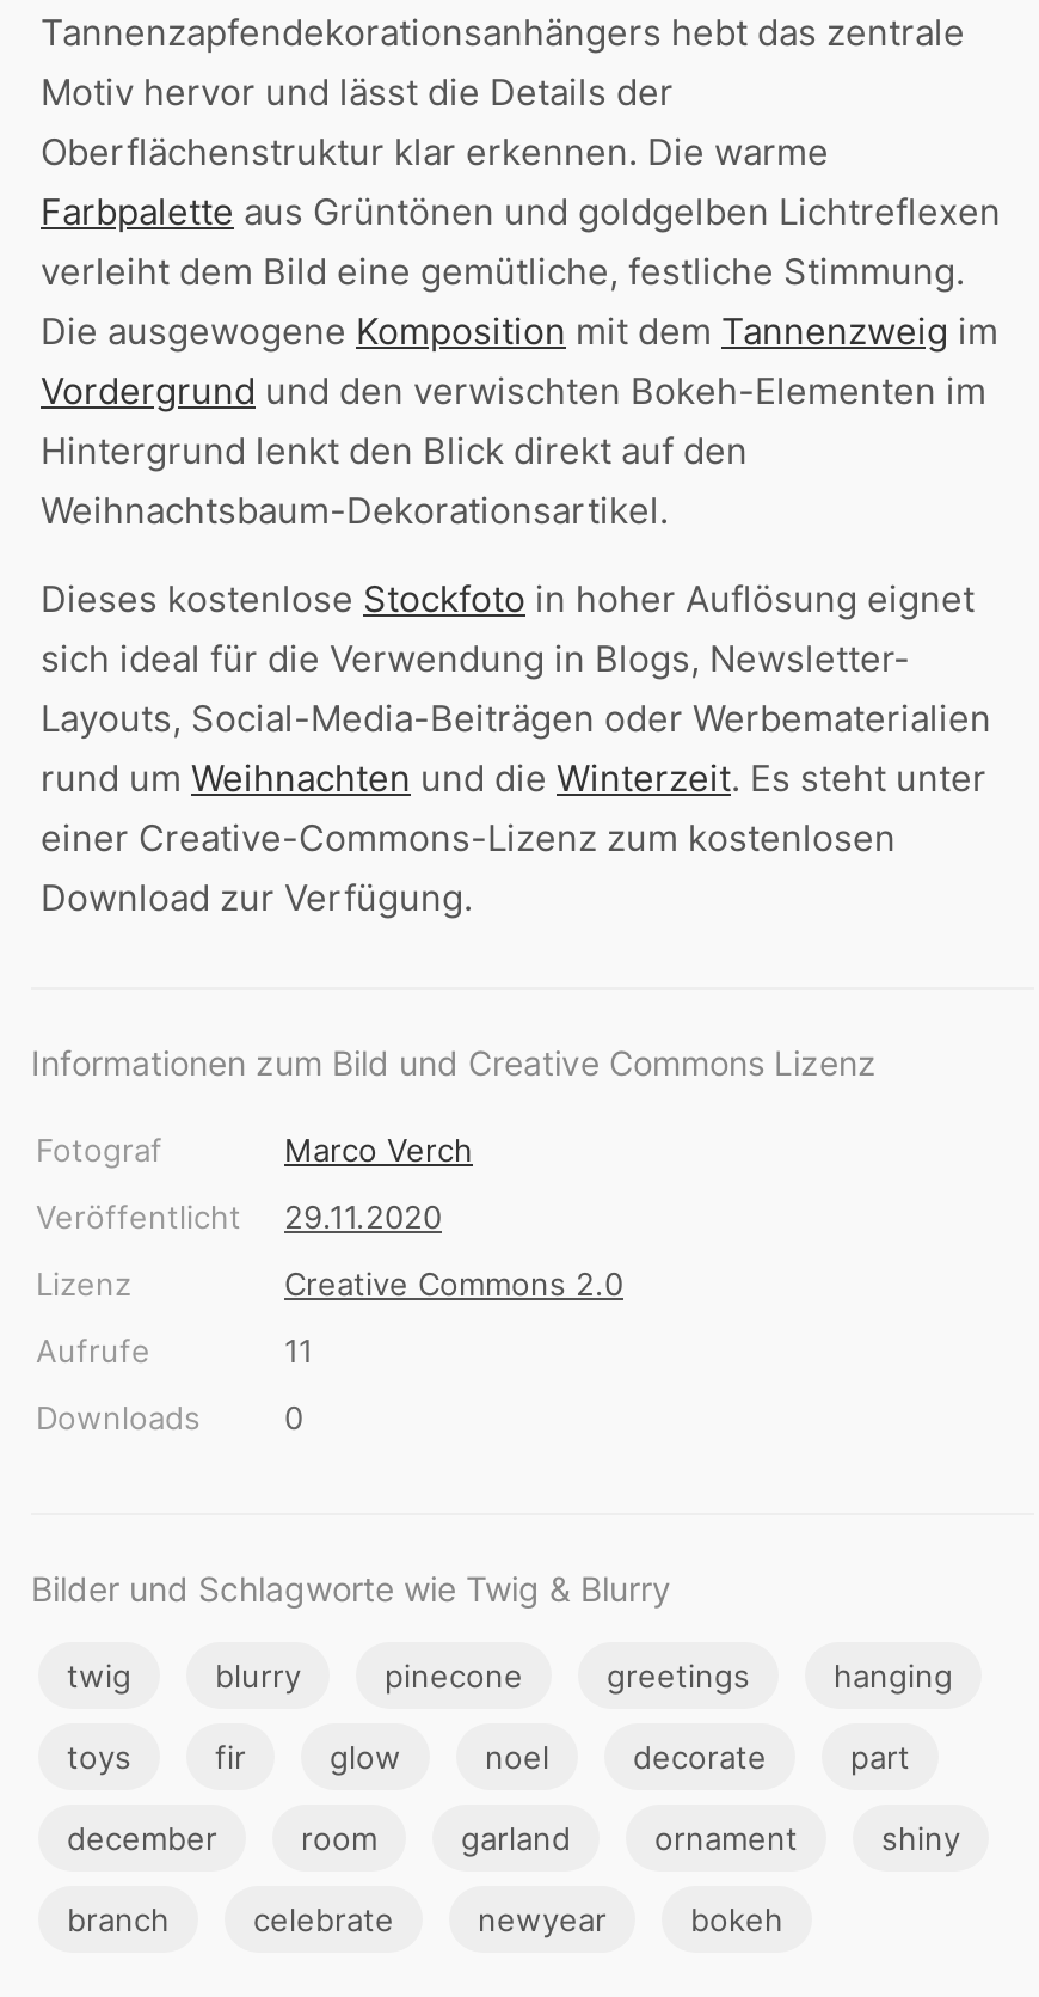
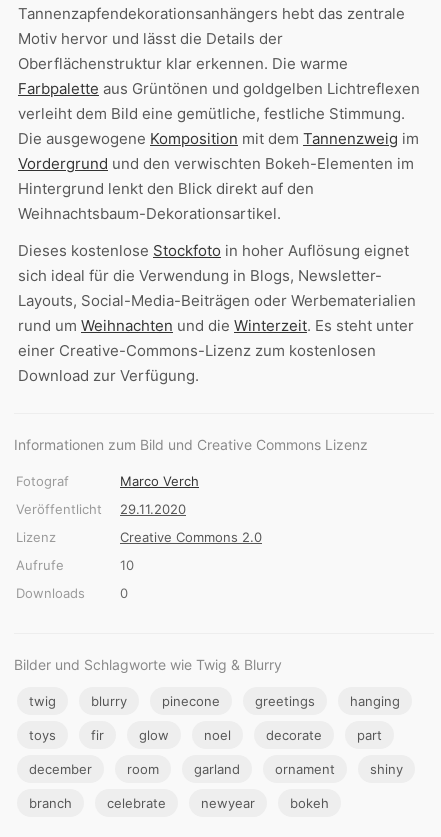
- 11
+ 10
